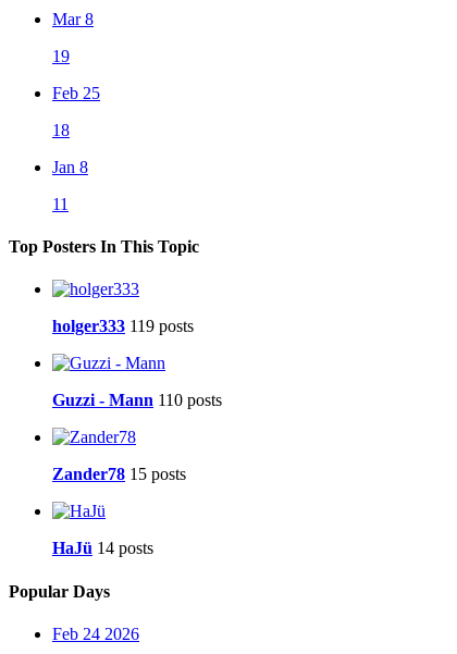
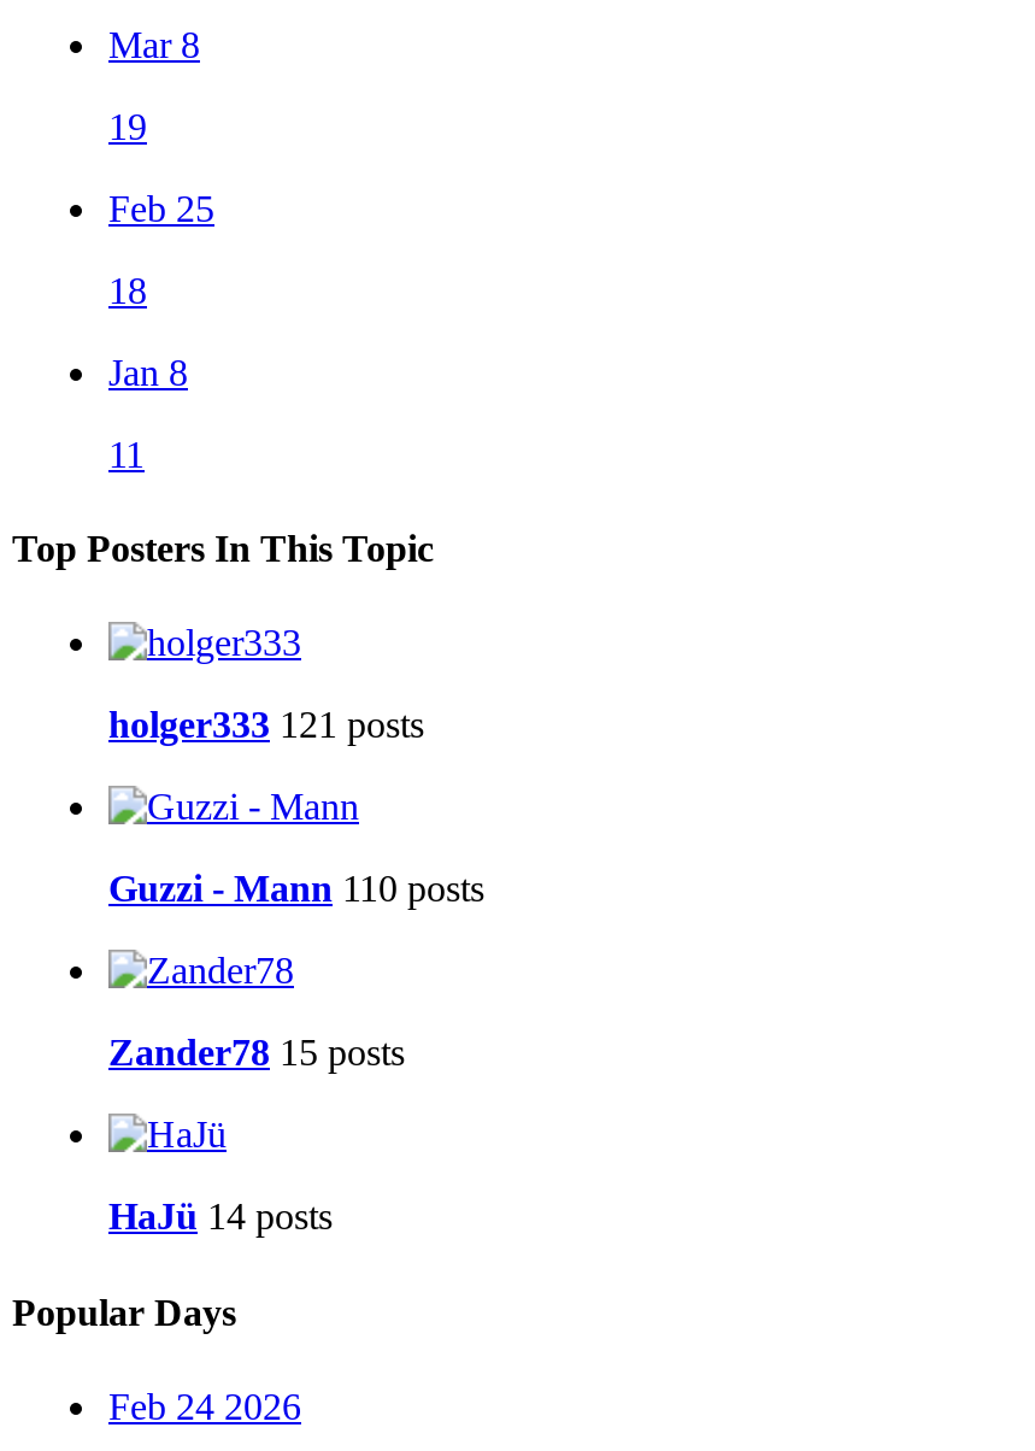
- holger333 119 posts
+ holger333 121 posts
